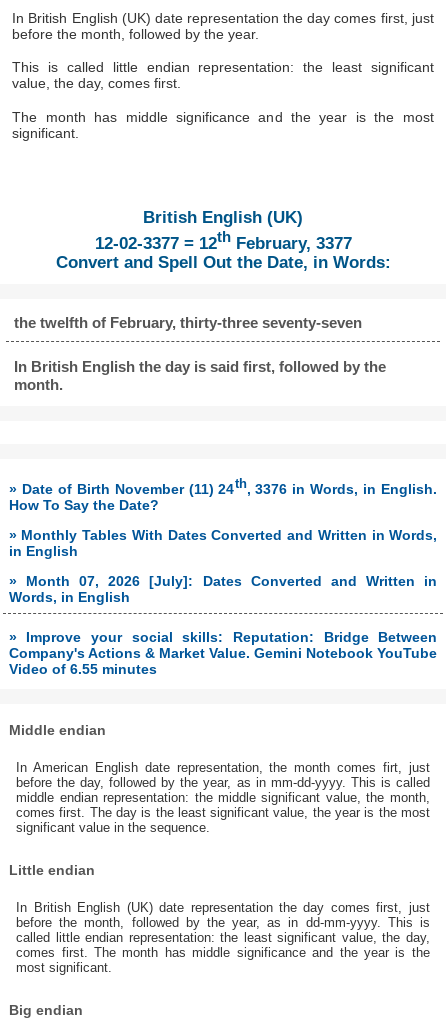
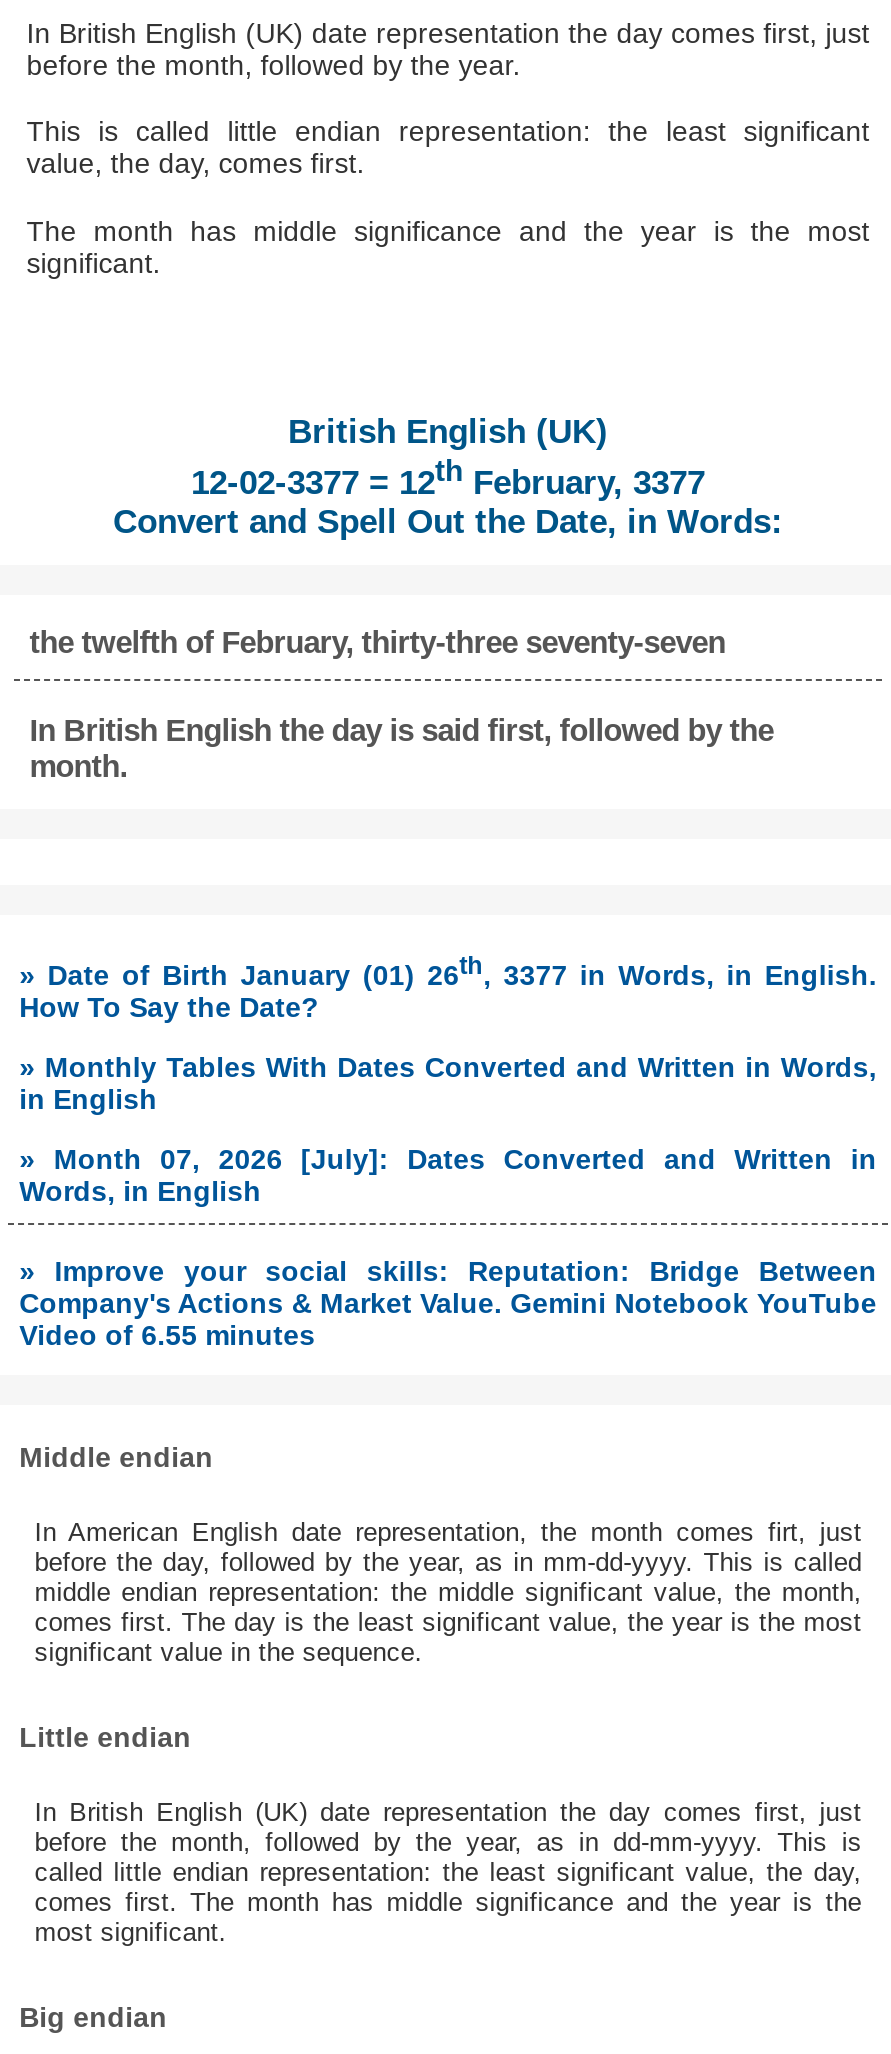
- » Date of Birth November (11) 24th, 3376 in Words, in English.
+ » Date of Birth January (01) 26th, 3377 in Words, in English.
